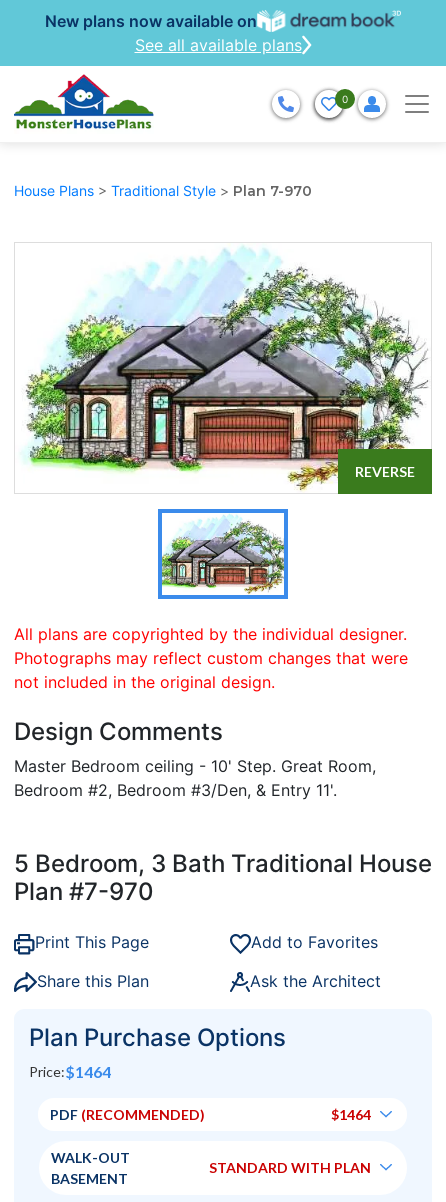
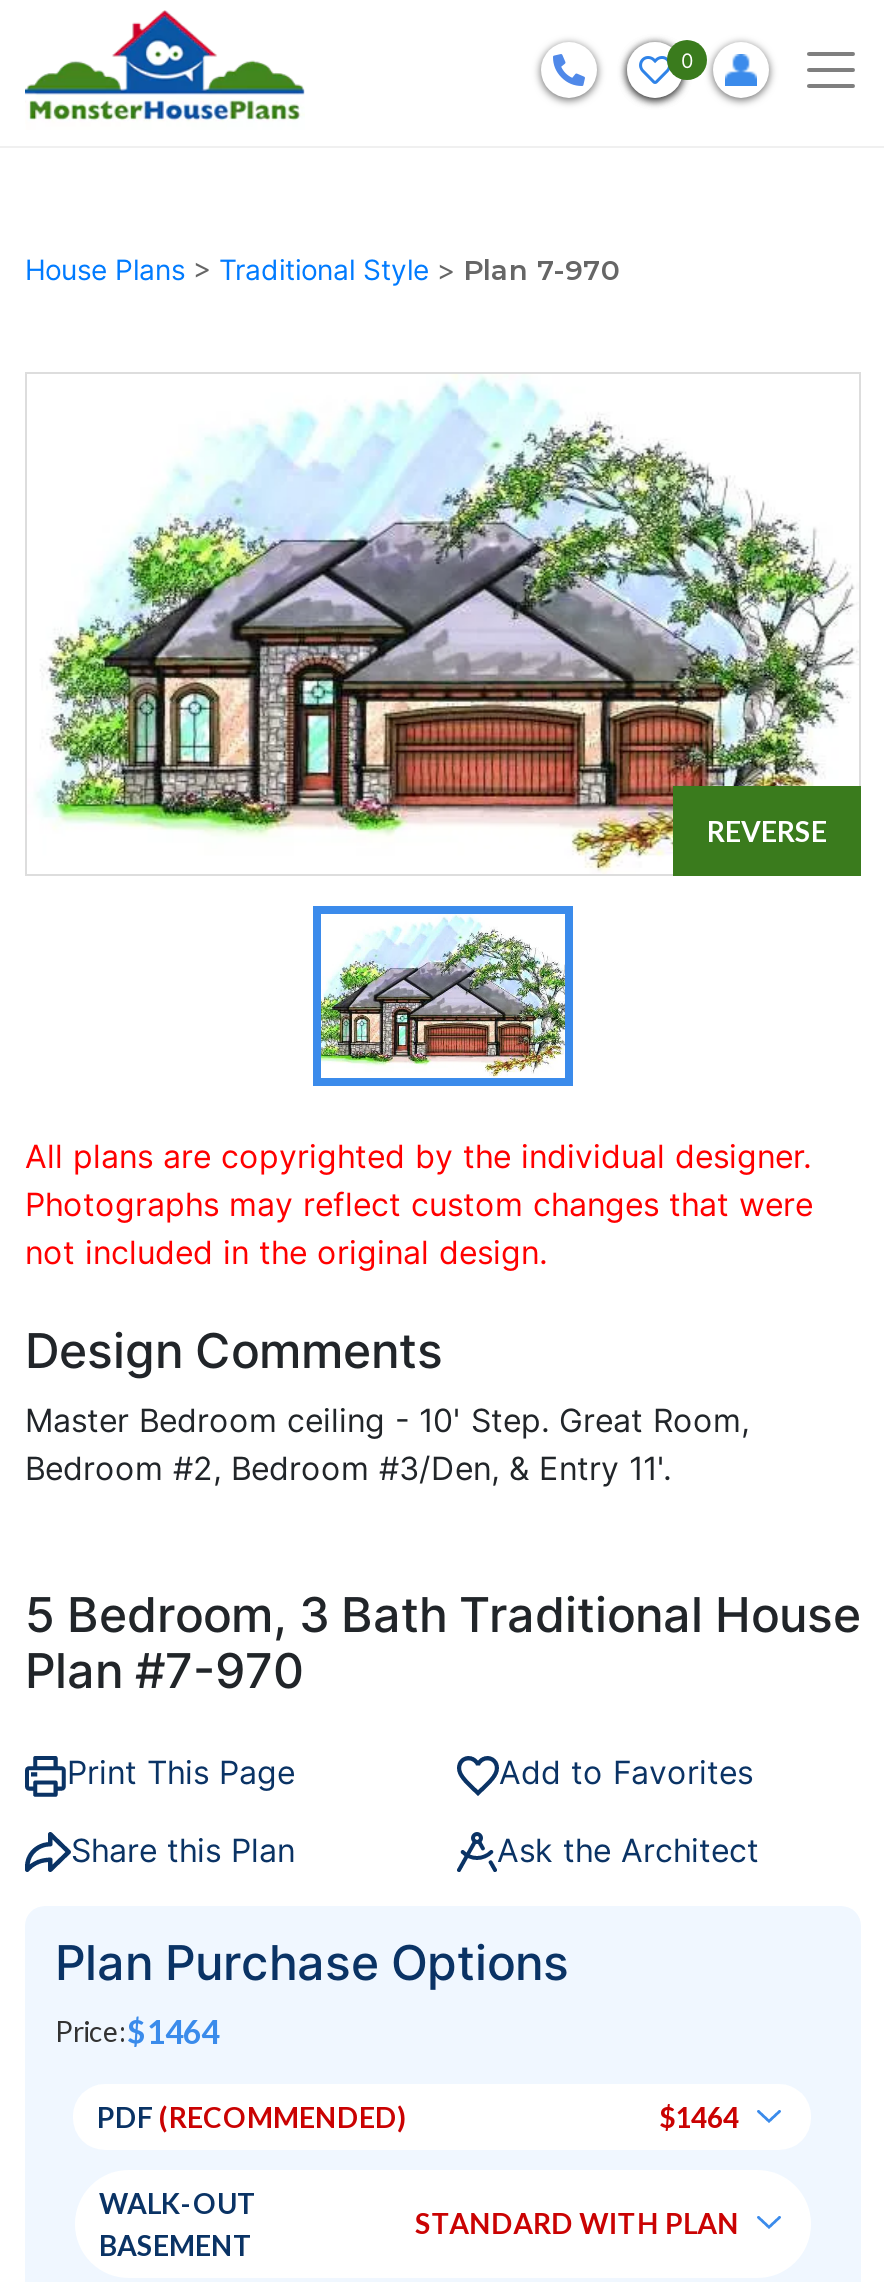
- New plans now available on
- See all available plans

moved up: [image]
